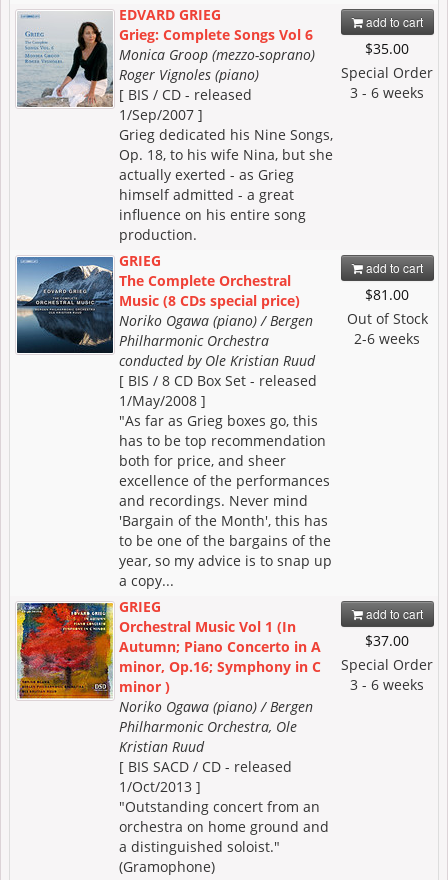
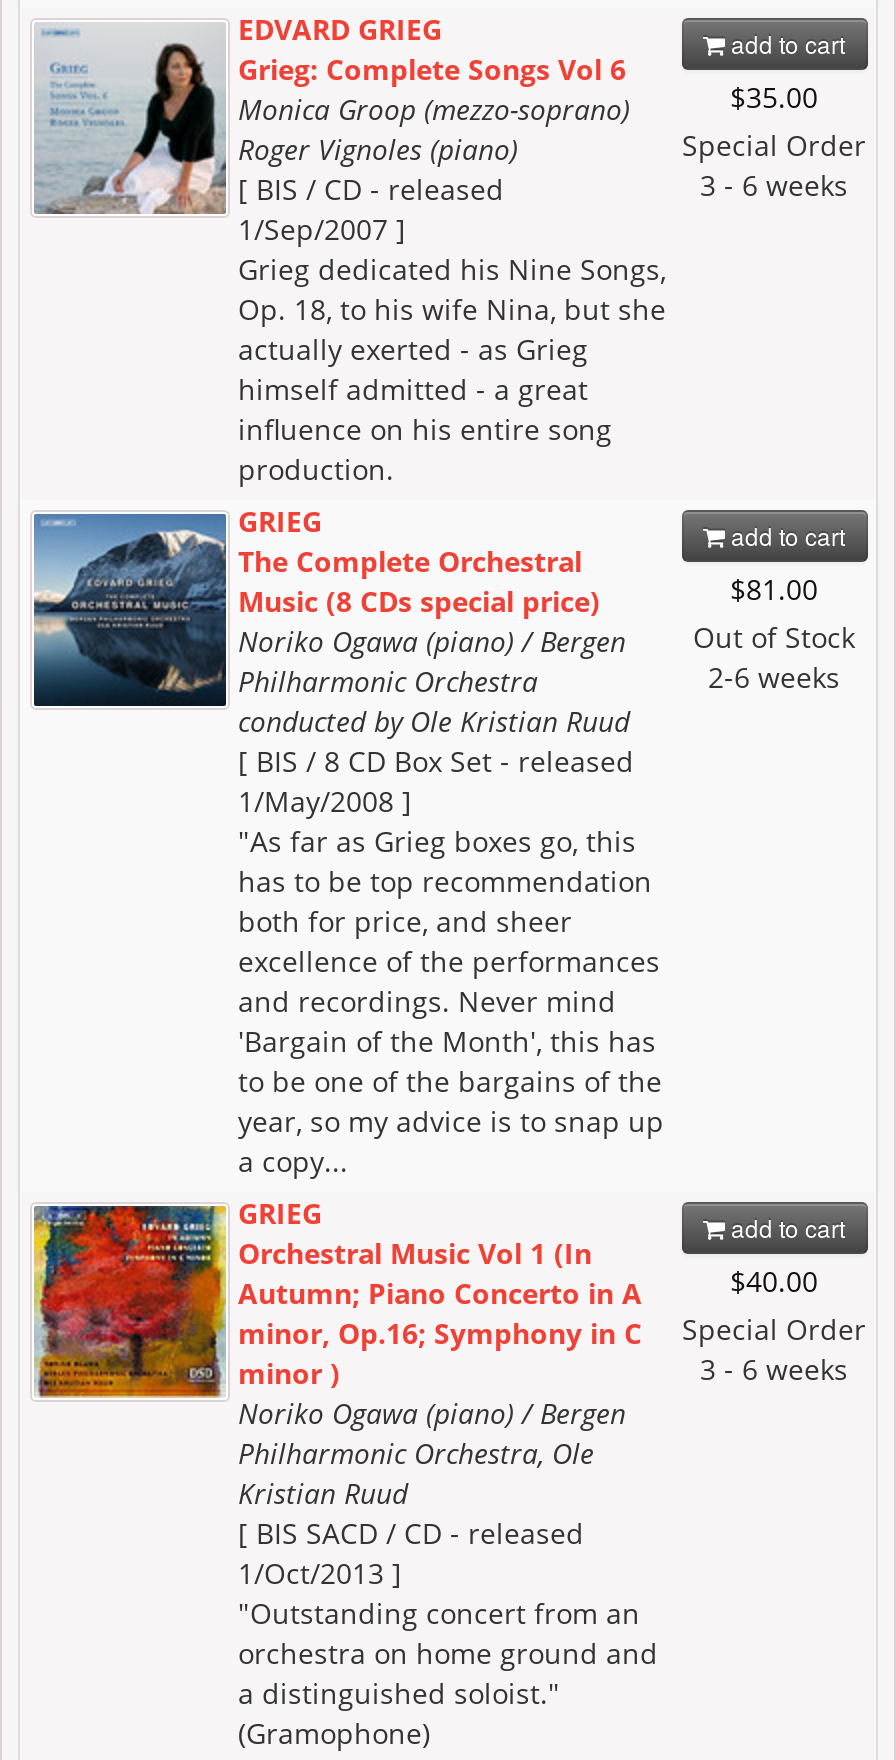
- $37.00
+ $40.00
